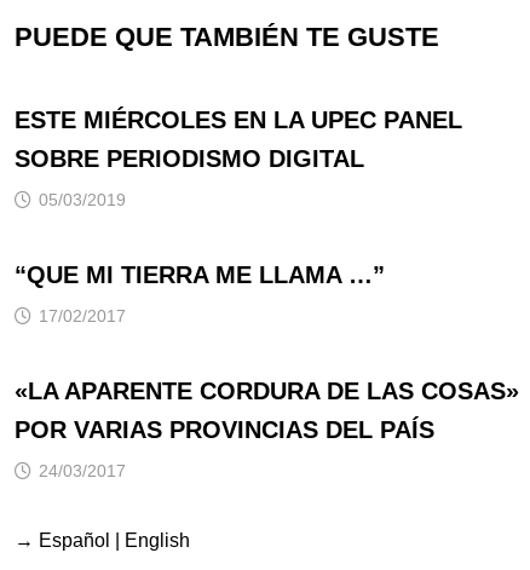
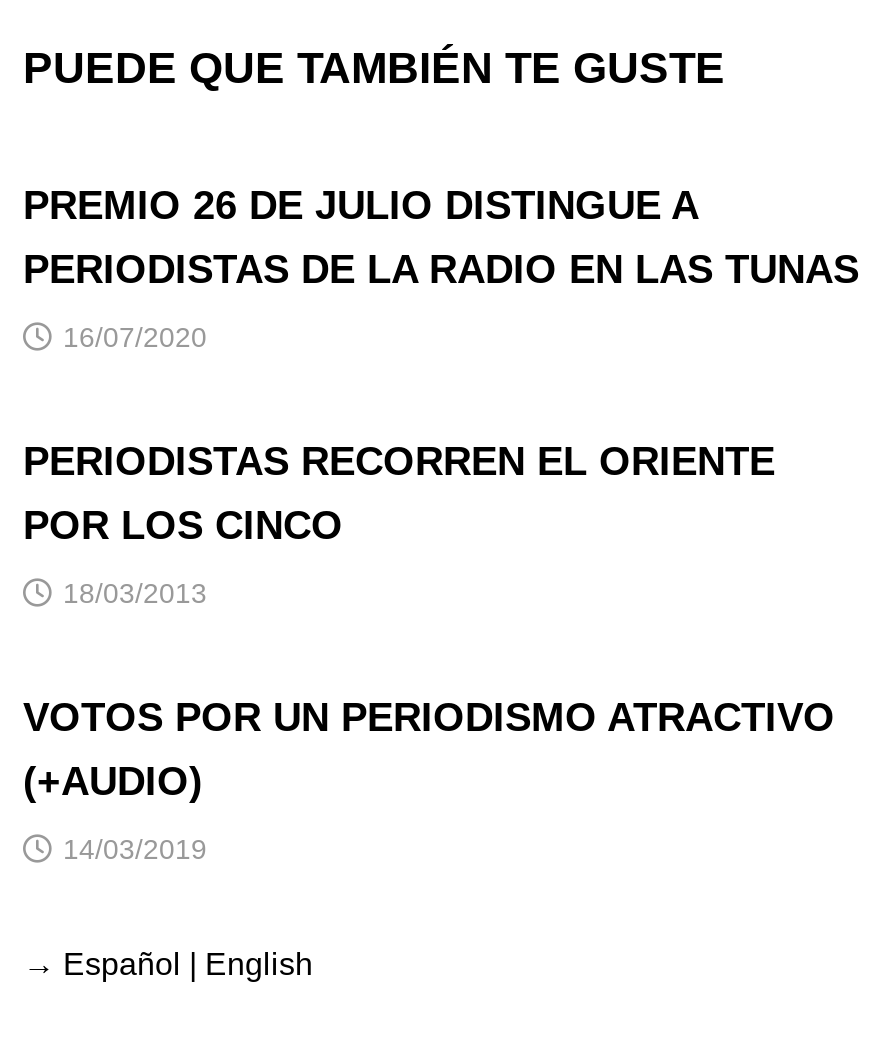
- ESTE MIÉRCOLES EN LA UPEC PANEL
- SOBRE PERIODISMO DIGITAL
- 05/03/2019
- “QUE MI TIERRA ME LLAMA …”
- 17/02/2017
- «LA APARENTE CORDURA DE LAS COSAS»
- POR VARIAS PROVINCIAS DEL PAÍS
- 24/03/2017
+ PREMIO 26 DE JULIO DISTINGUE A
+ PERIODISTAS DE LA RADIO EN LAS TUNAS
+ 16/07/2020
+ PERIODISTAS RECORREN EL ORIENTE
+ POR LOS CINCO
+ 18/03/2013
+ VOTOS POR UN PERIODISMO ATRACTIVO
+ (+AUDIO)
+ 14/03/2019
